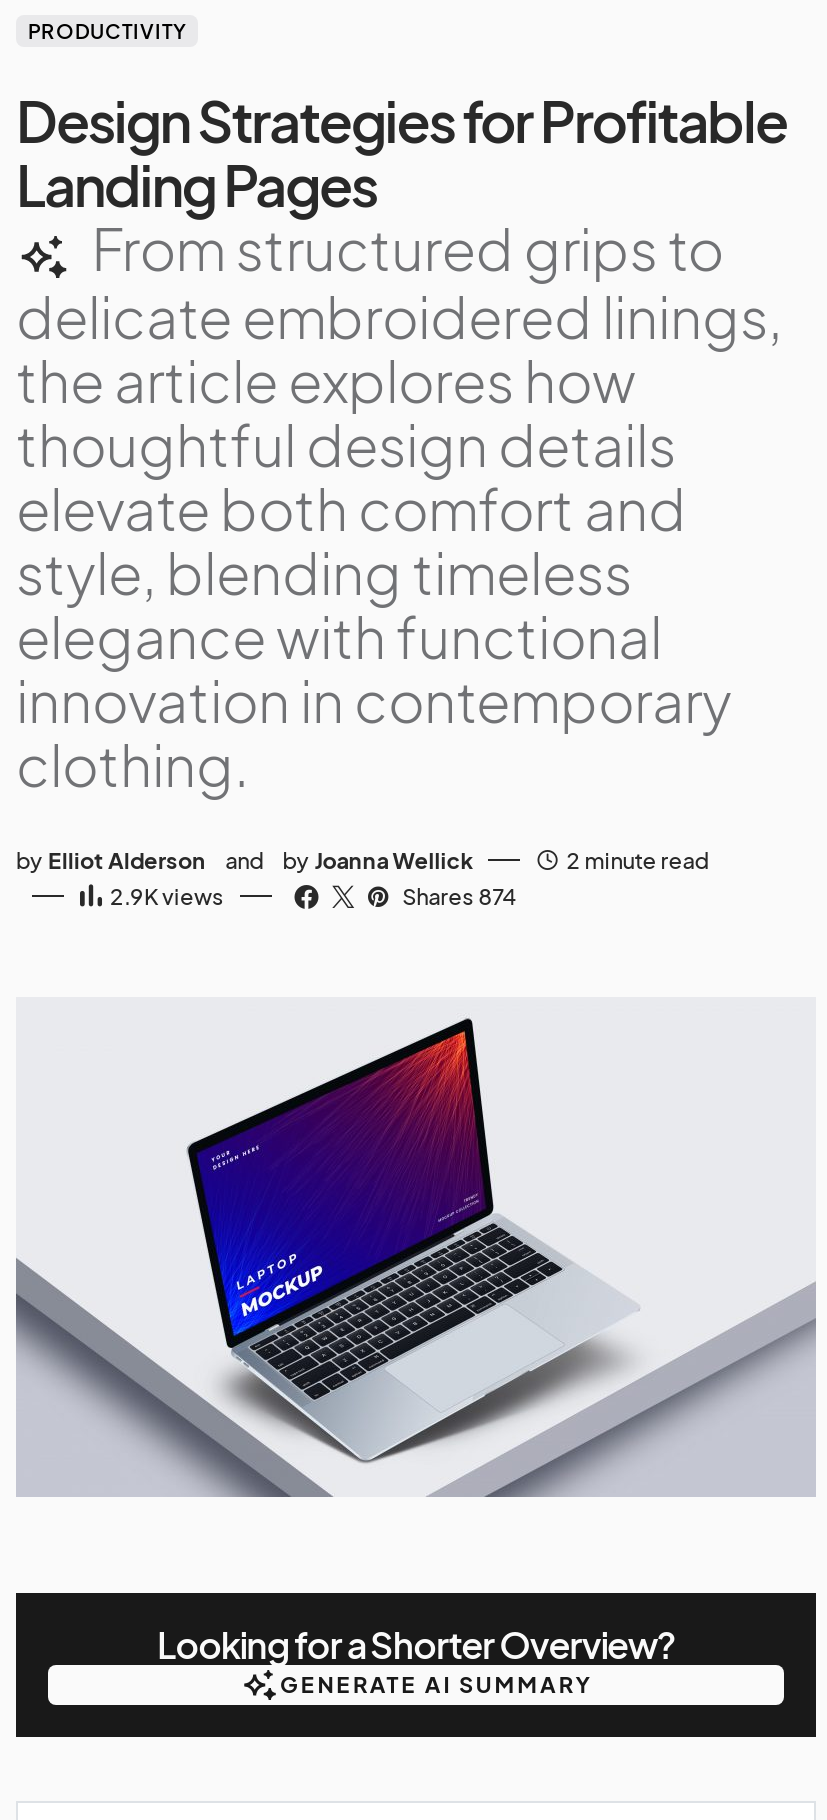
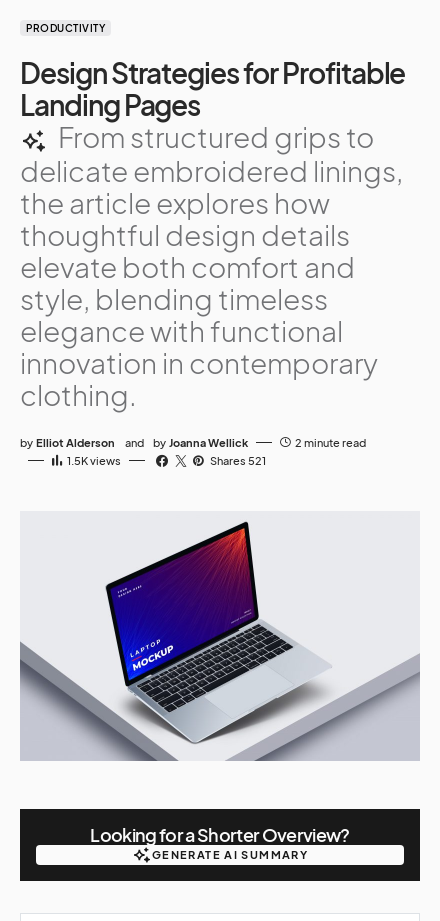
- 2.9K views
+ 1.5K views

- Shares 874
+ Shares 521
